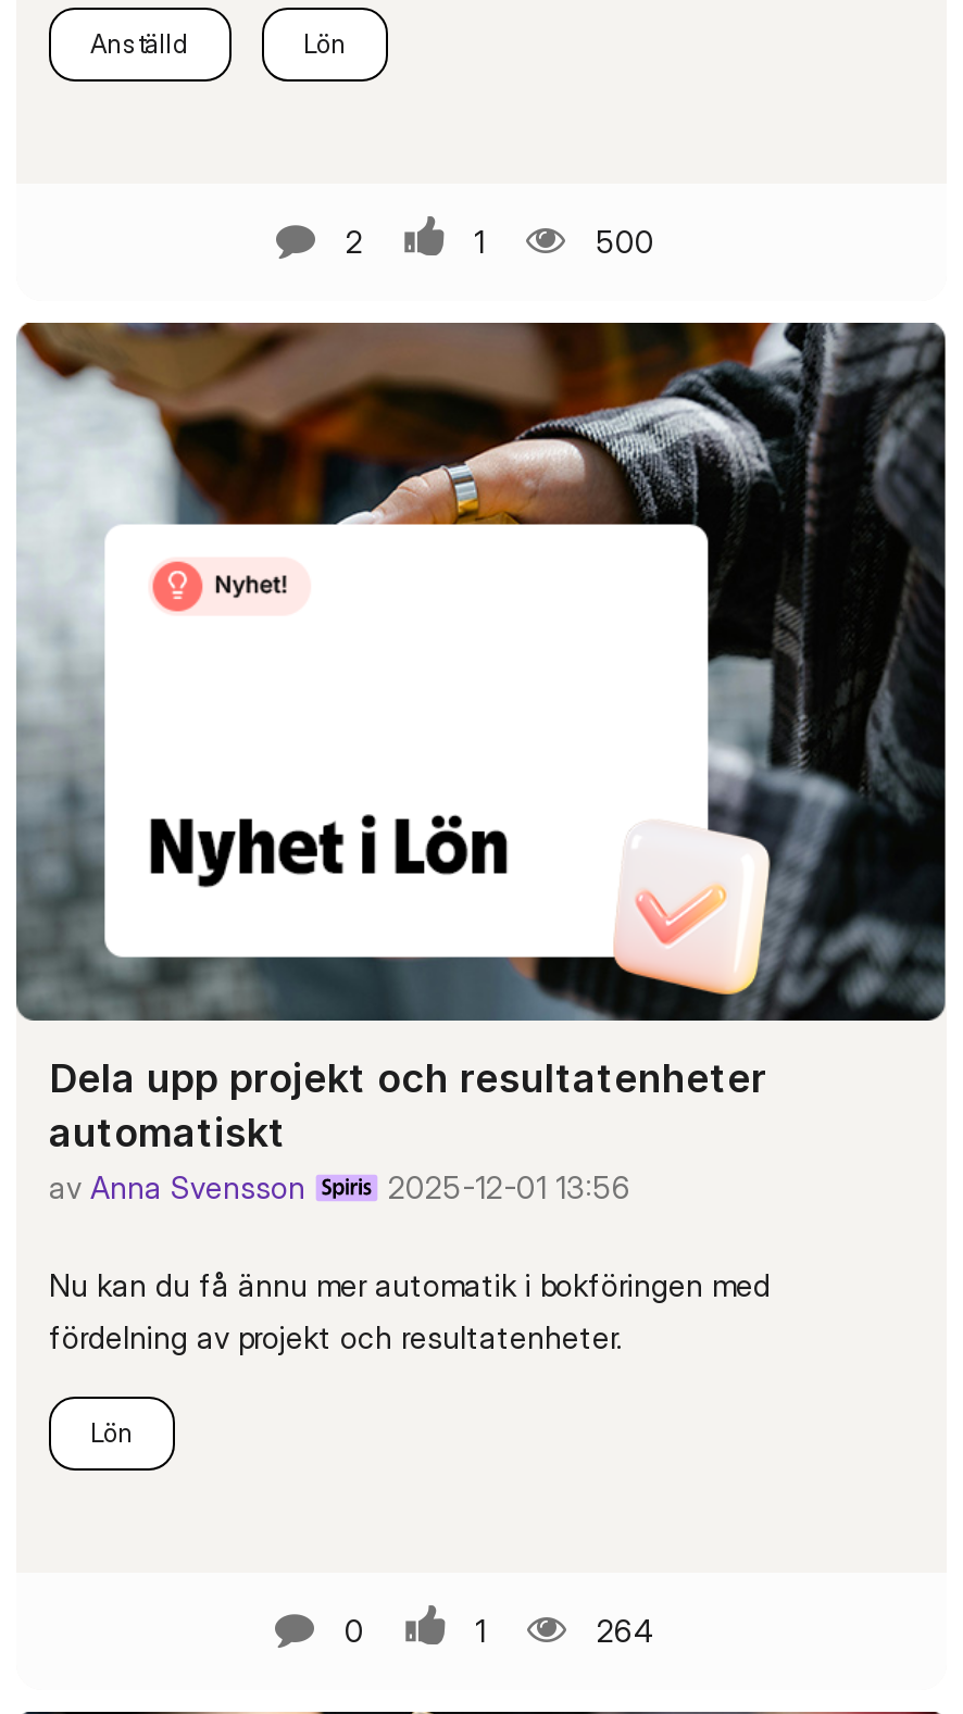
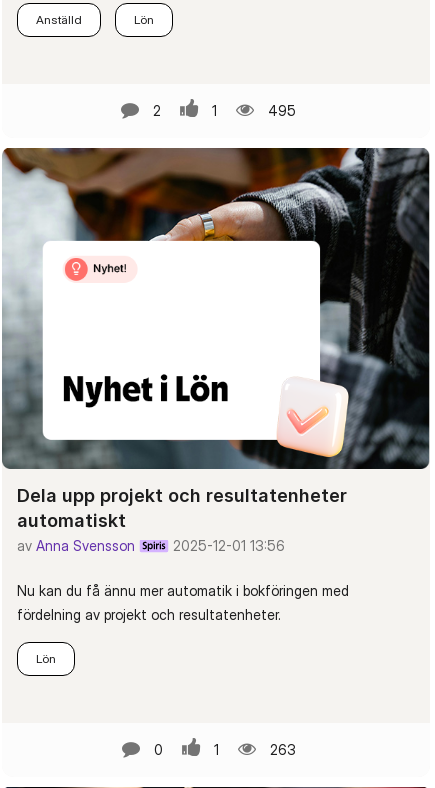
- 500
+ 495

- 264
+ 263
